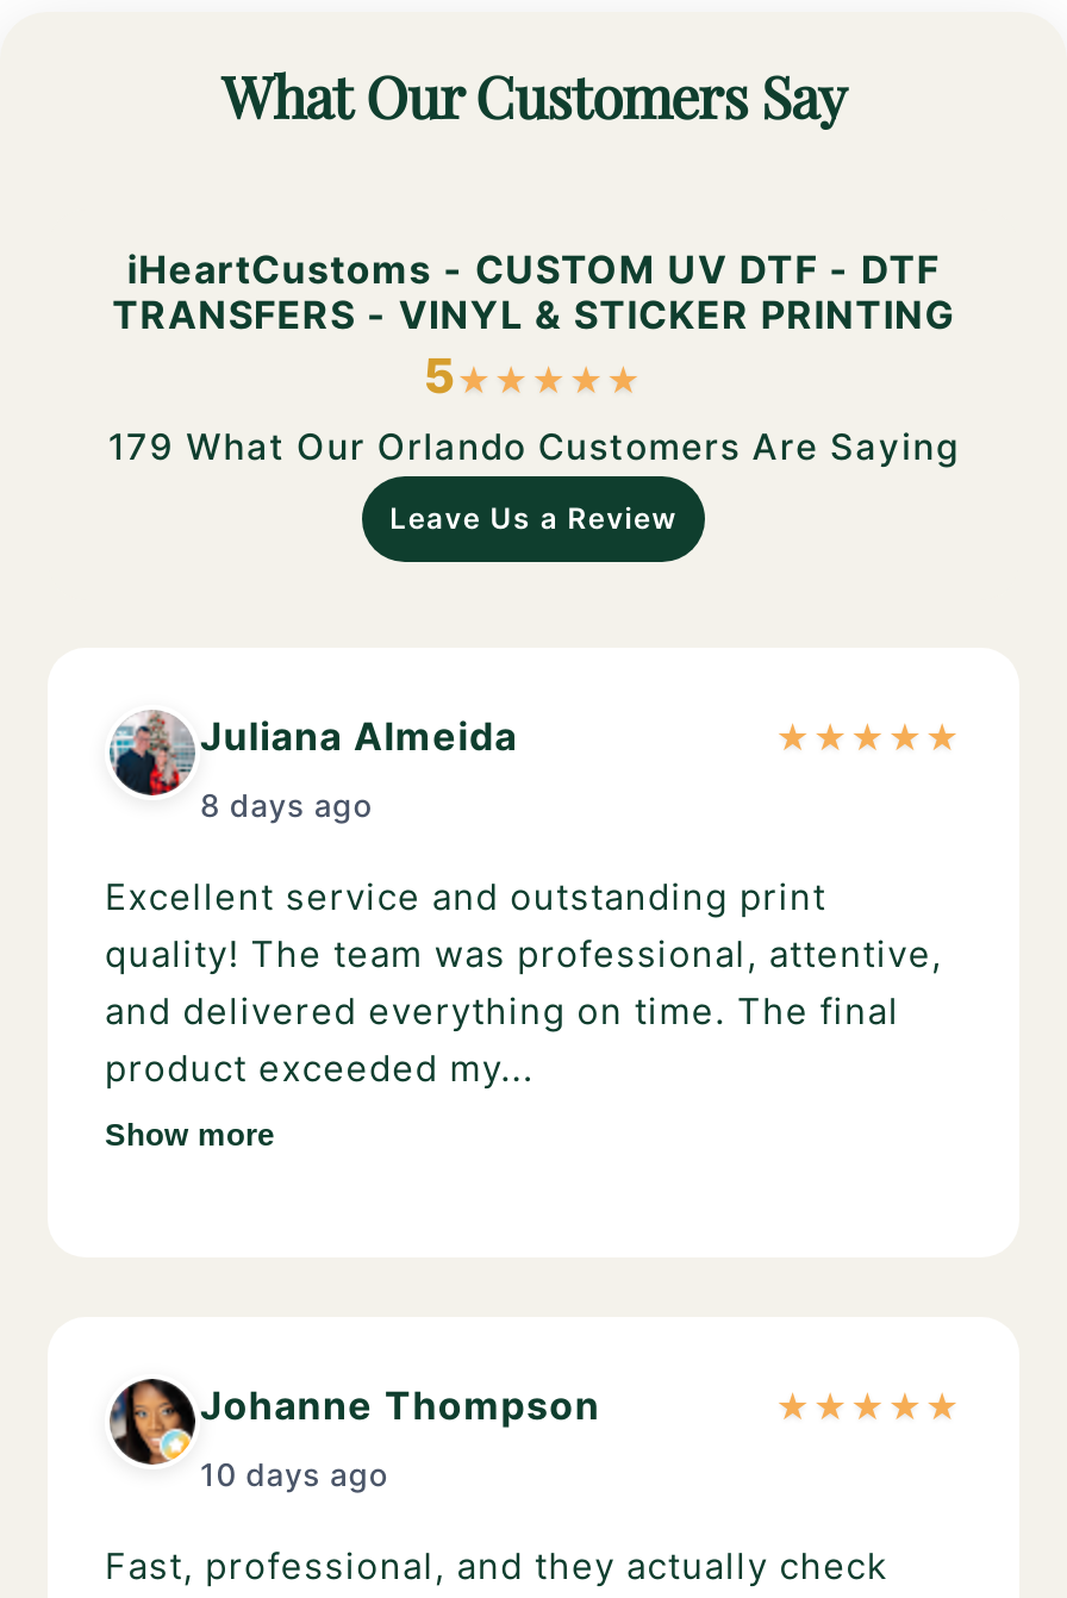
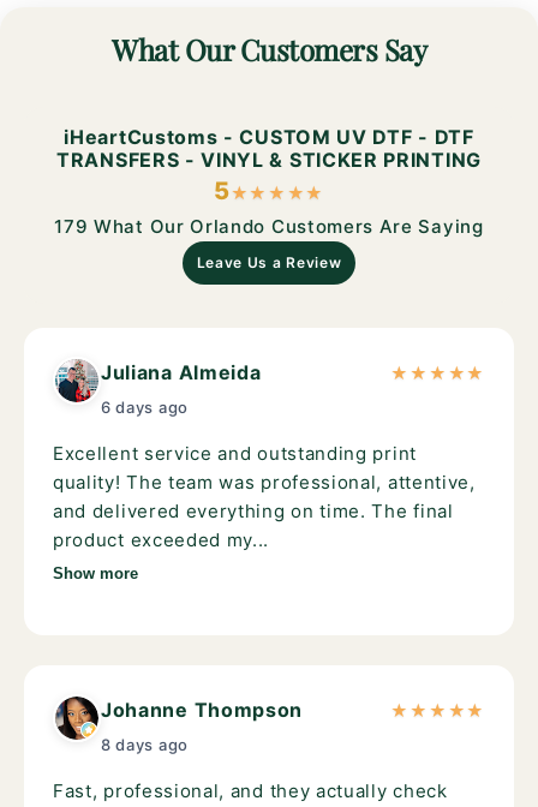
- 8 days ago
+ 6 days ago

- 10 days ago
+ 8 days ago
